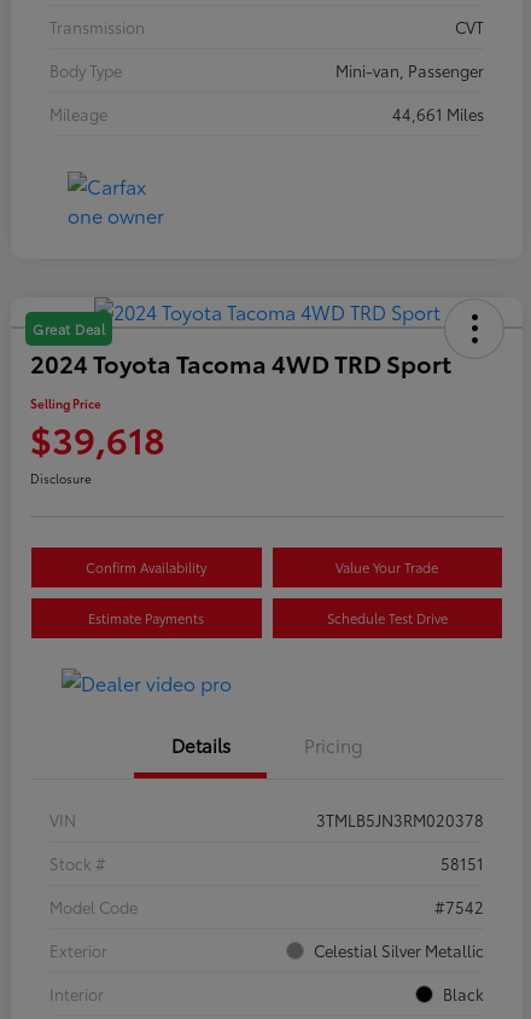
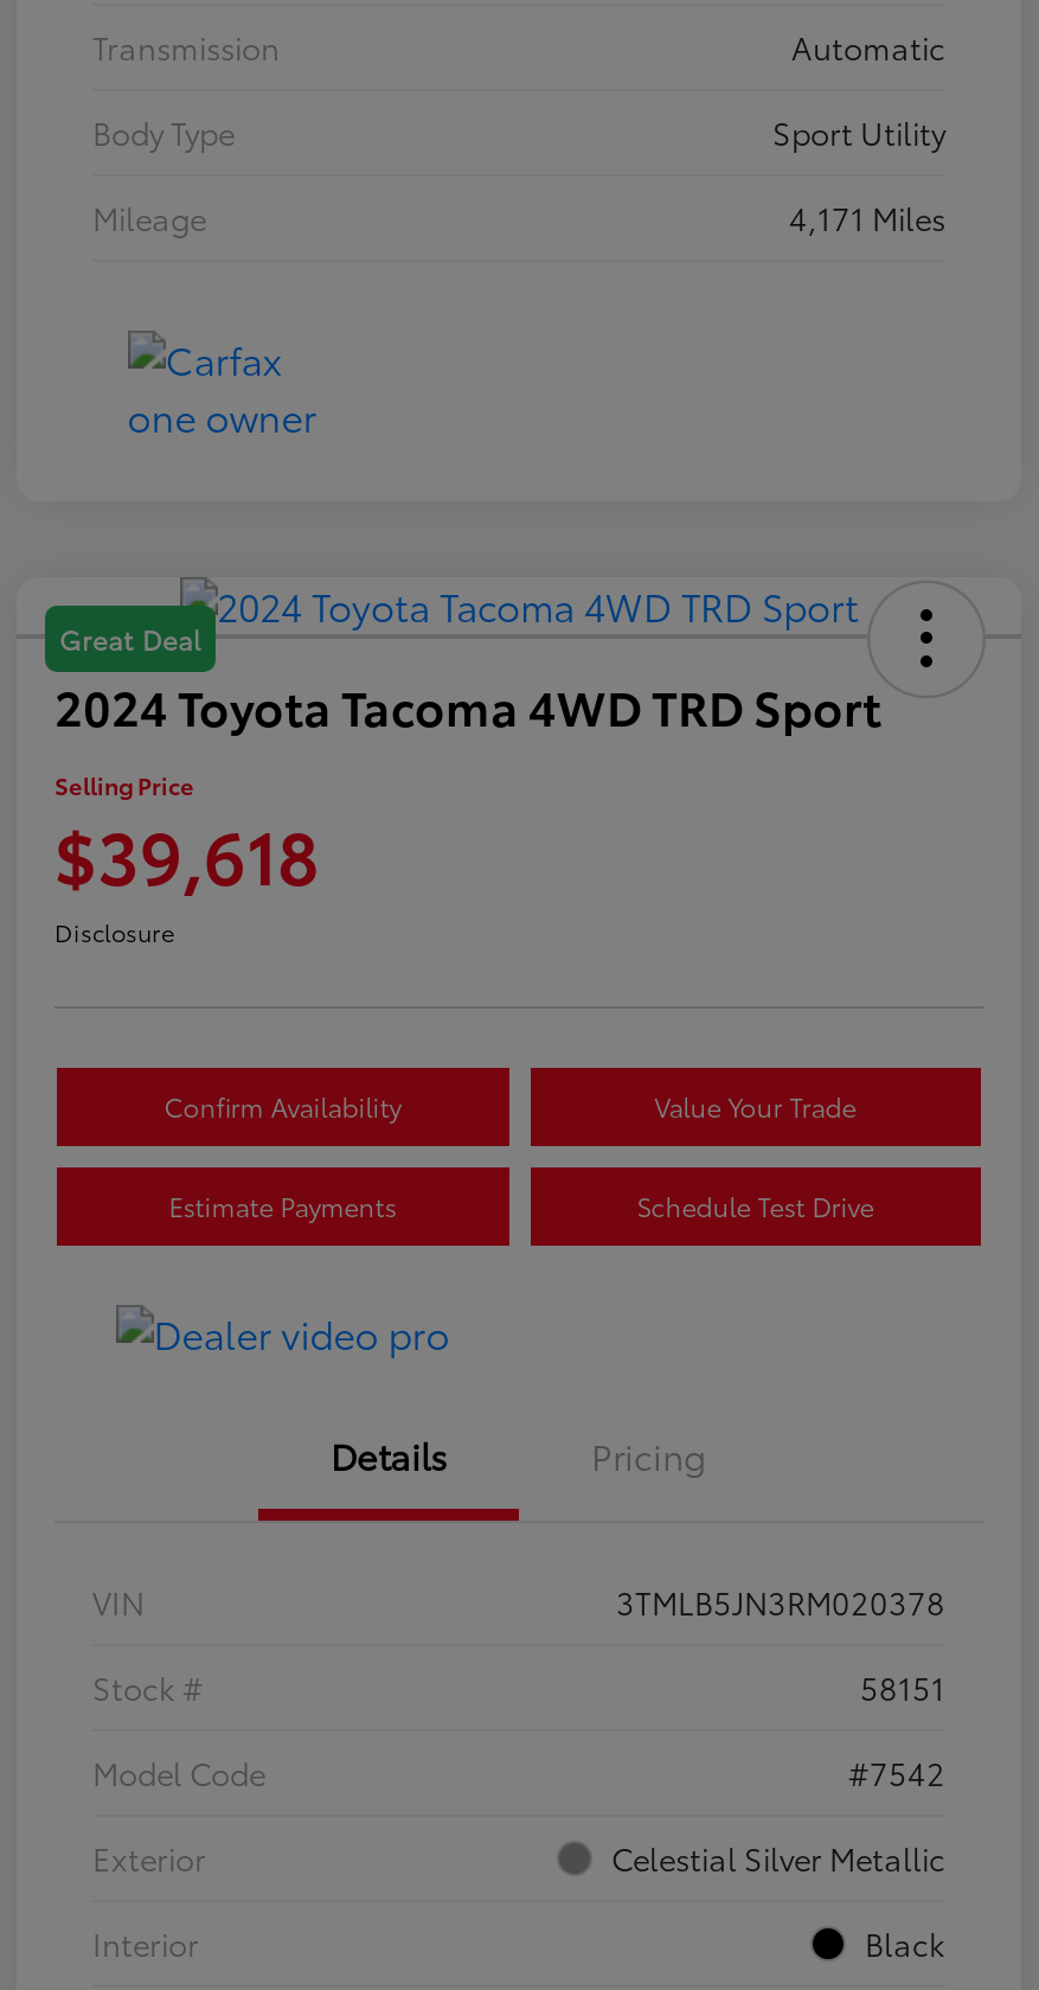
- CVT
+ Automatic

- Mini-van, Passenger
+ Sport Utility

- 44,661 Miles
+ 4,171 Miles
